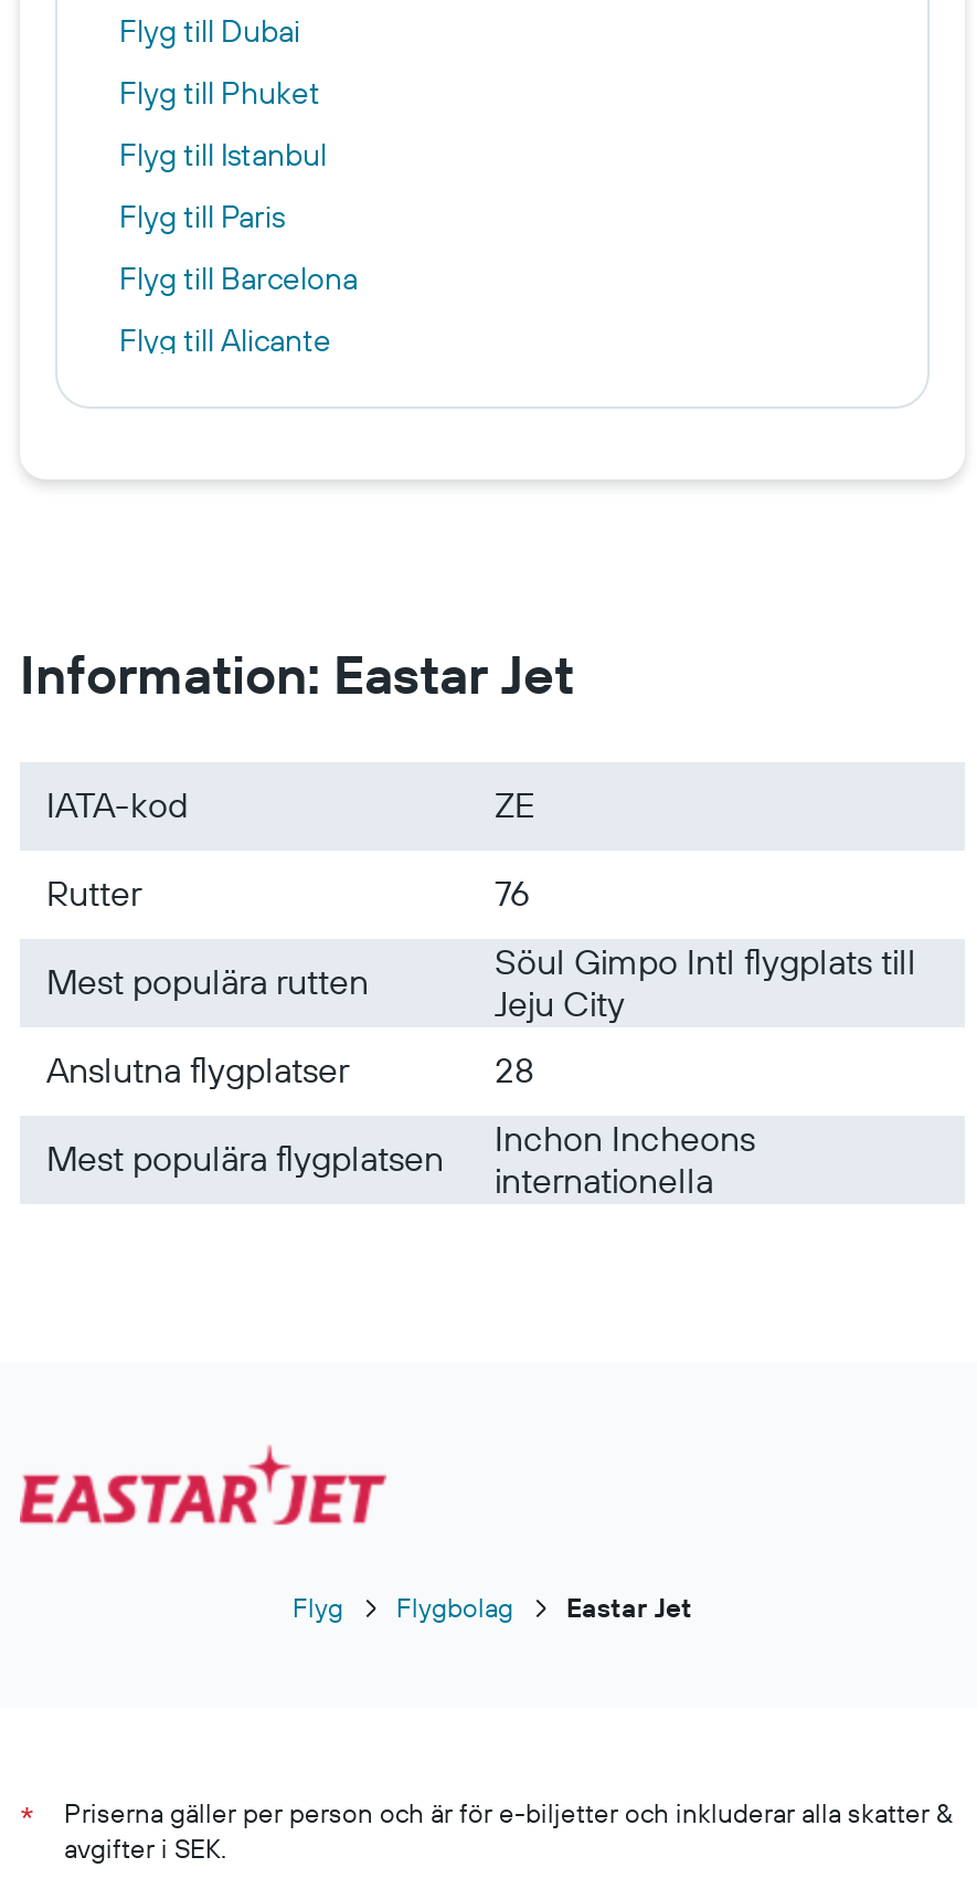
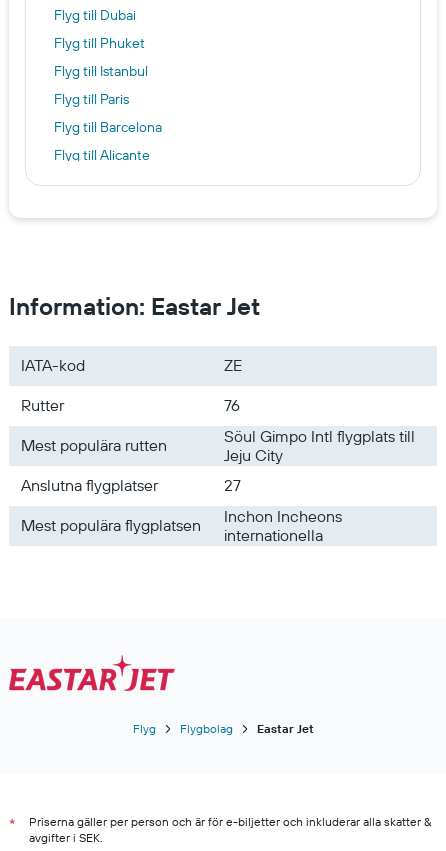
- 28
+ 27
